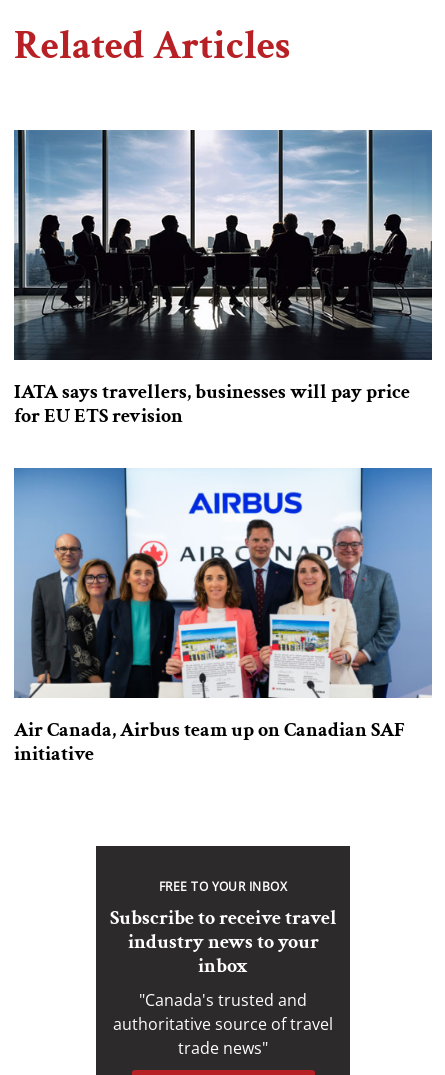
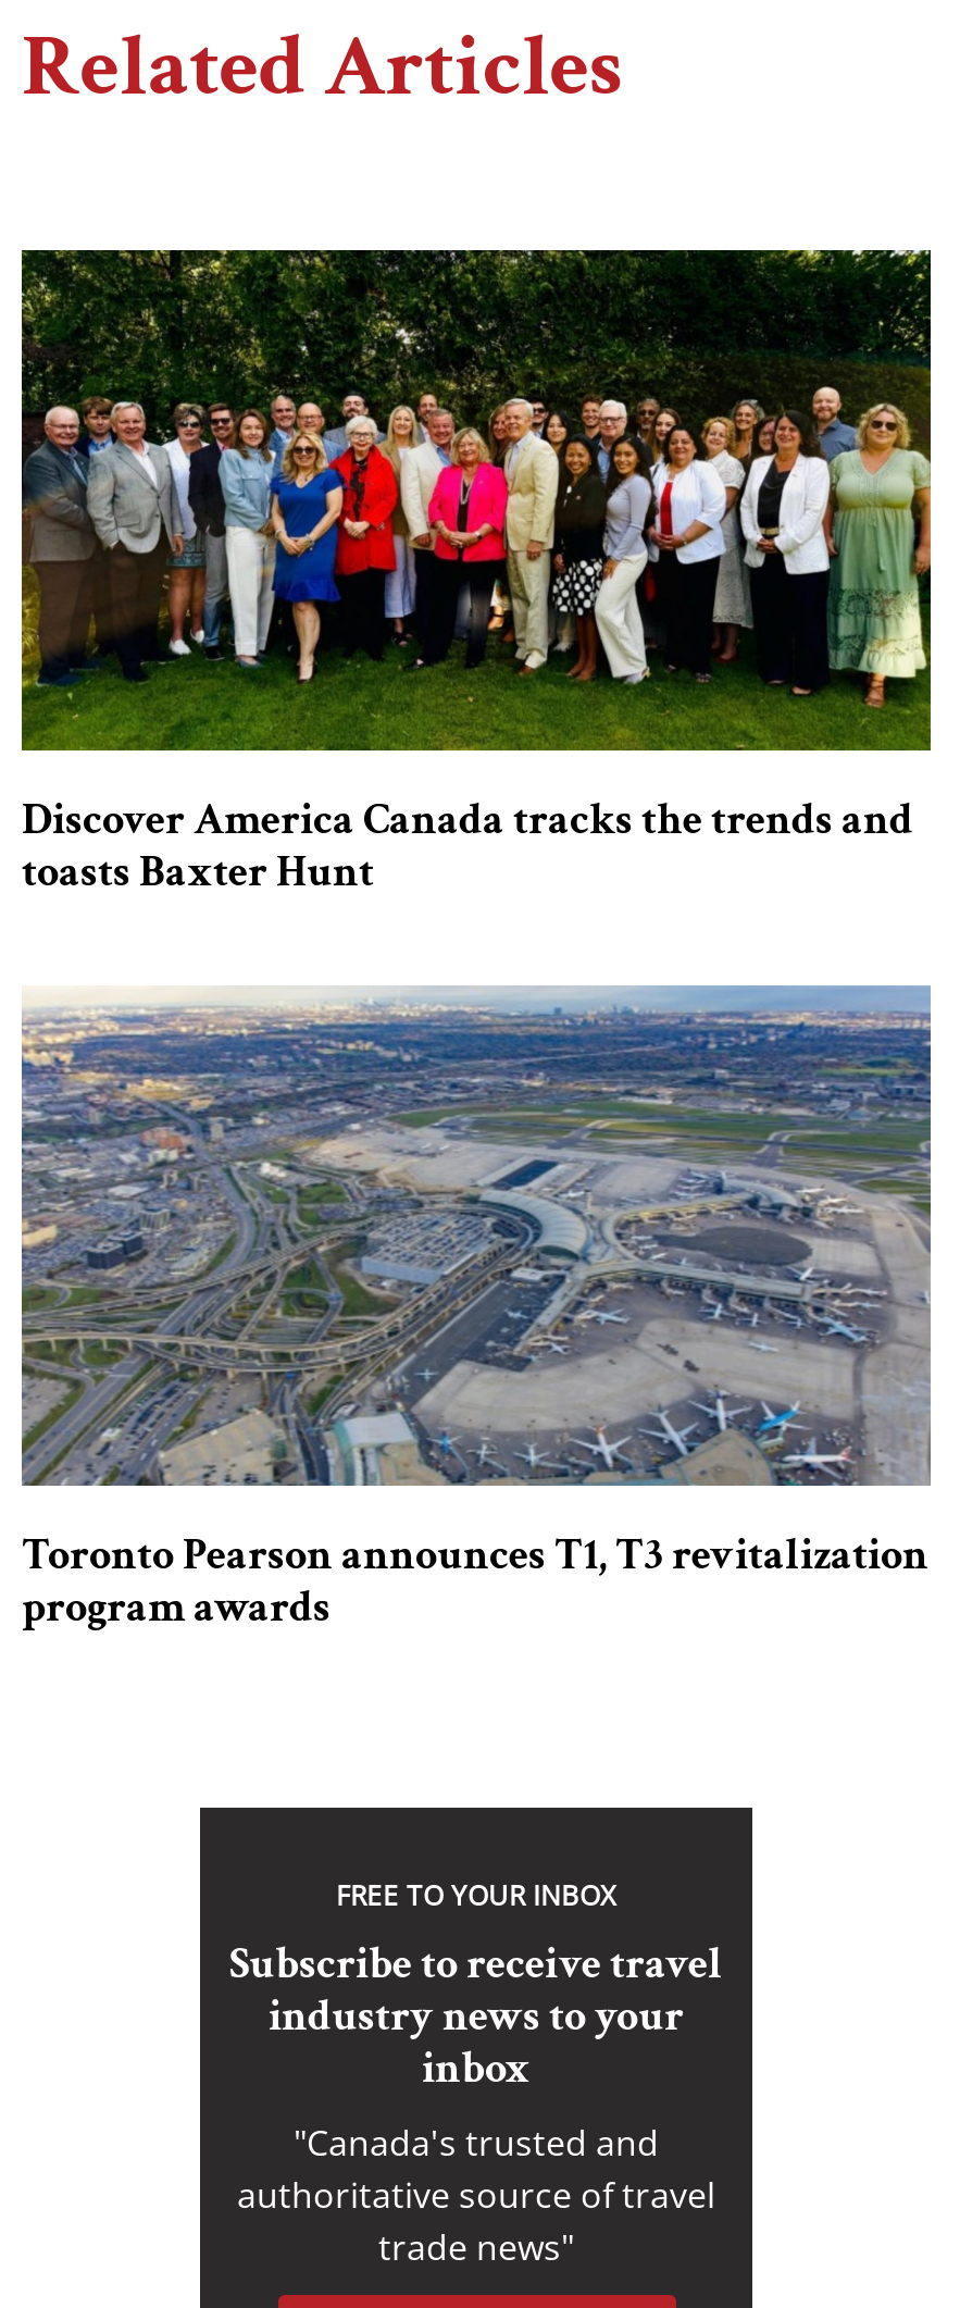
- [image]
- IATA says travellers, businesses will pay price
- for EU ETS revision
+ [image]
+ Discover America Canada tracks the trends and
+ toasts Baxter Hunt

- [image]
- Air Canada, Airbus team up on Canadian SAF
- initiative
+ [image]
+ Toronto Pearson announces T1, T3 revitalization
+ program awards
